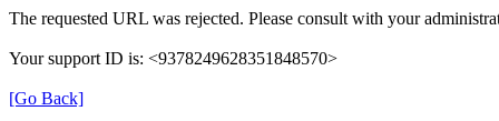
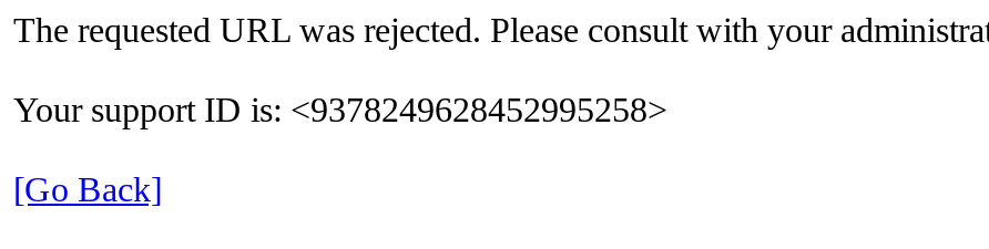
- Your support ID is: <9378249628351848570>
+ Your support ID is: <9378249628452995258>
